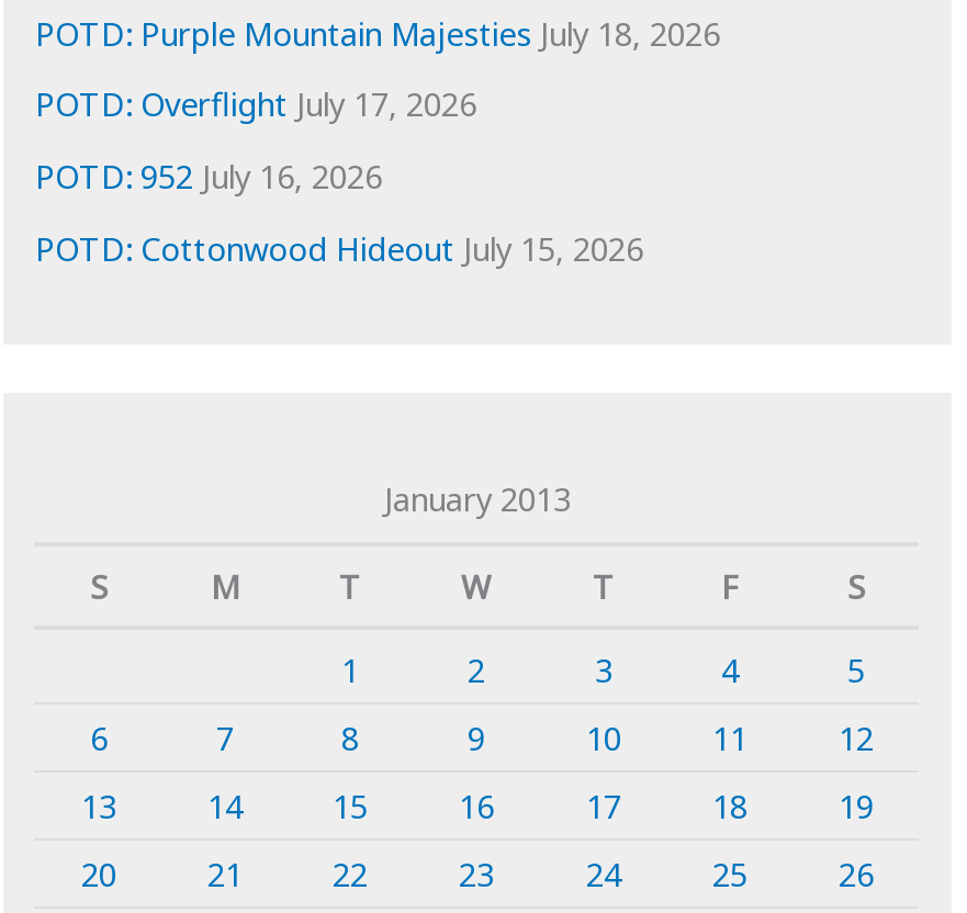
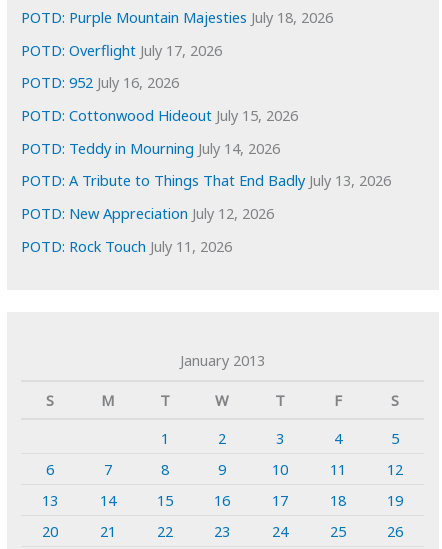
+ POTD: Teddy in Mourning July 14, 2026
+ POTD: A Tribute to Things That End Badly July 13, 2026
+ POTD: New Appreciation July 12, 2026
+ POTD: Rock Touch July 11, 2026
